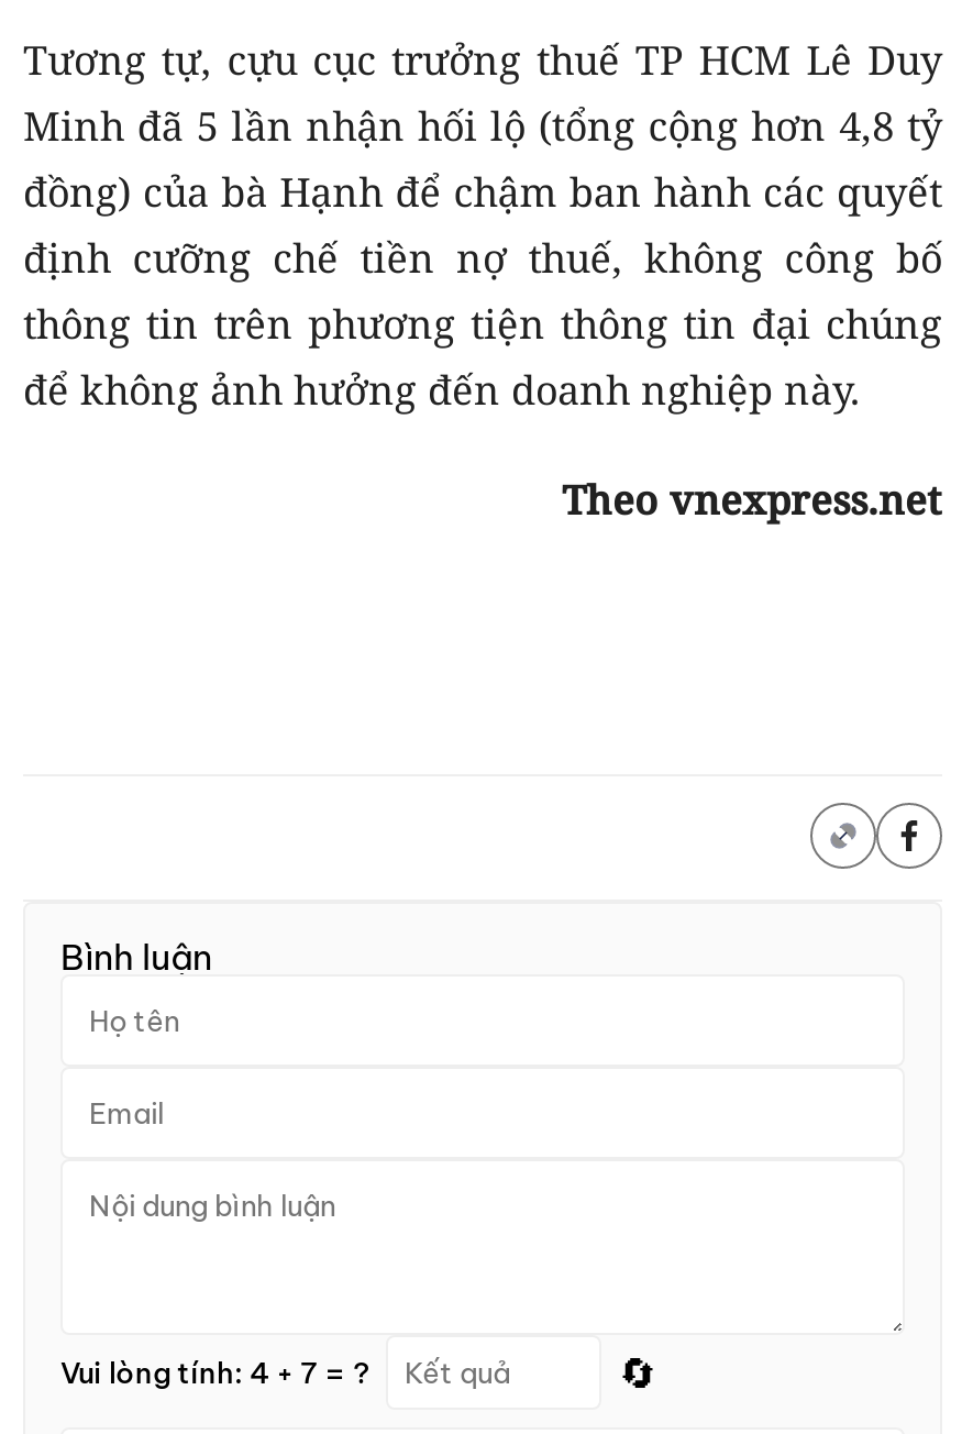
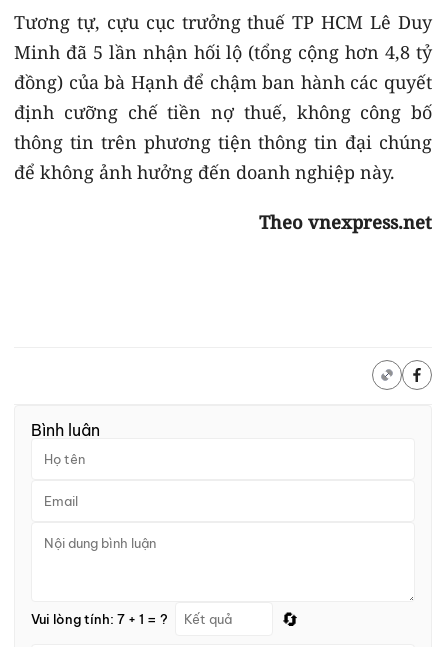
- Vui lòng tính: 4 + 7 = ?
+ Vui lòng tính: 7 + 1 = ?
